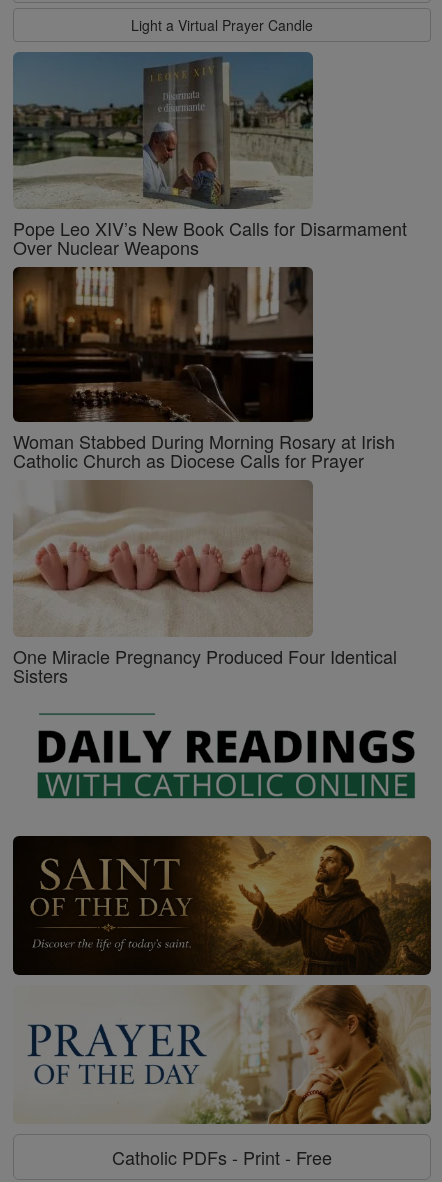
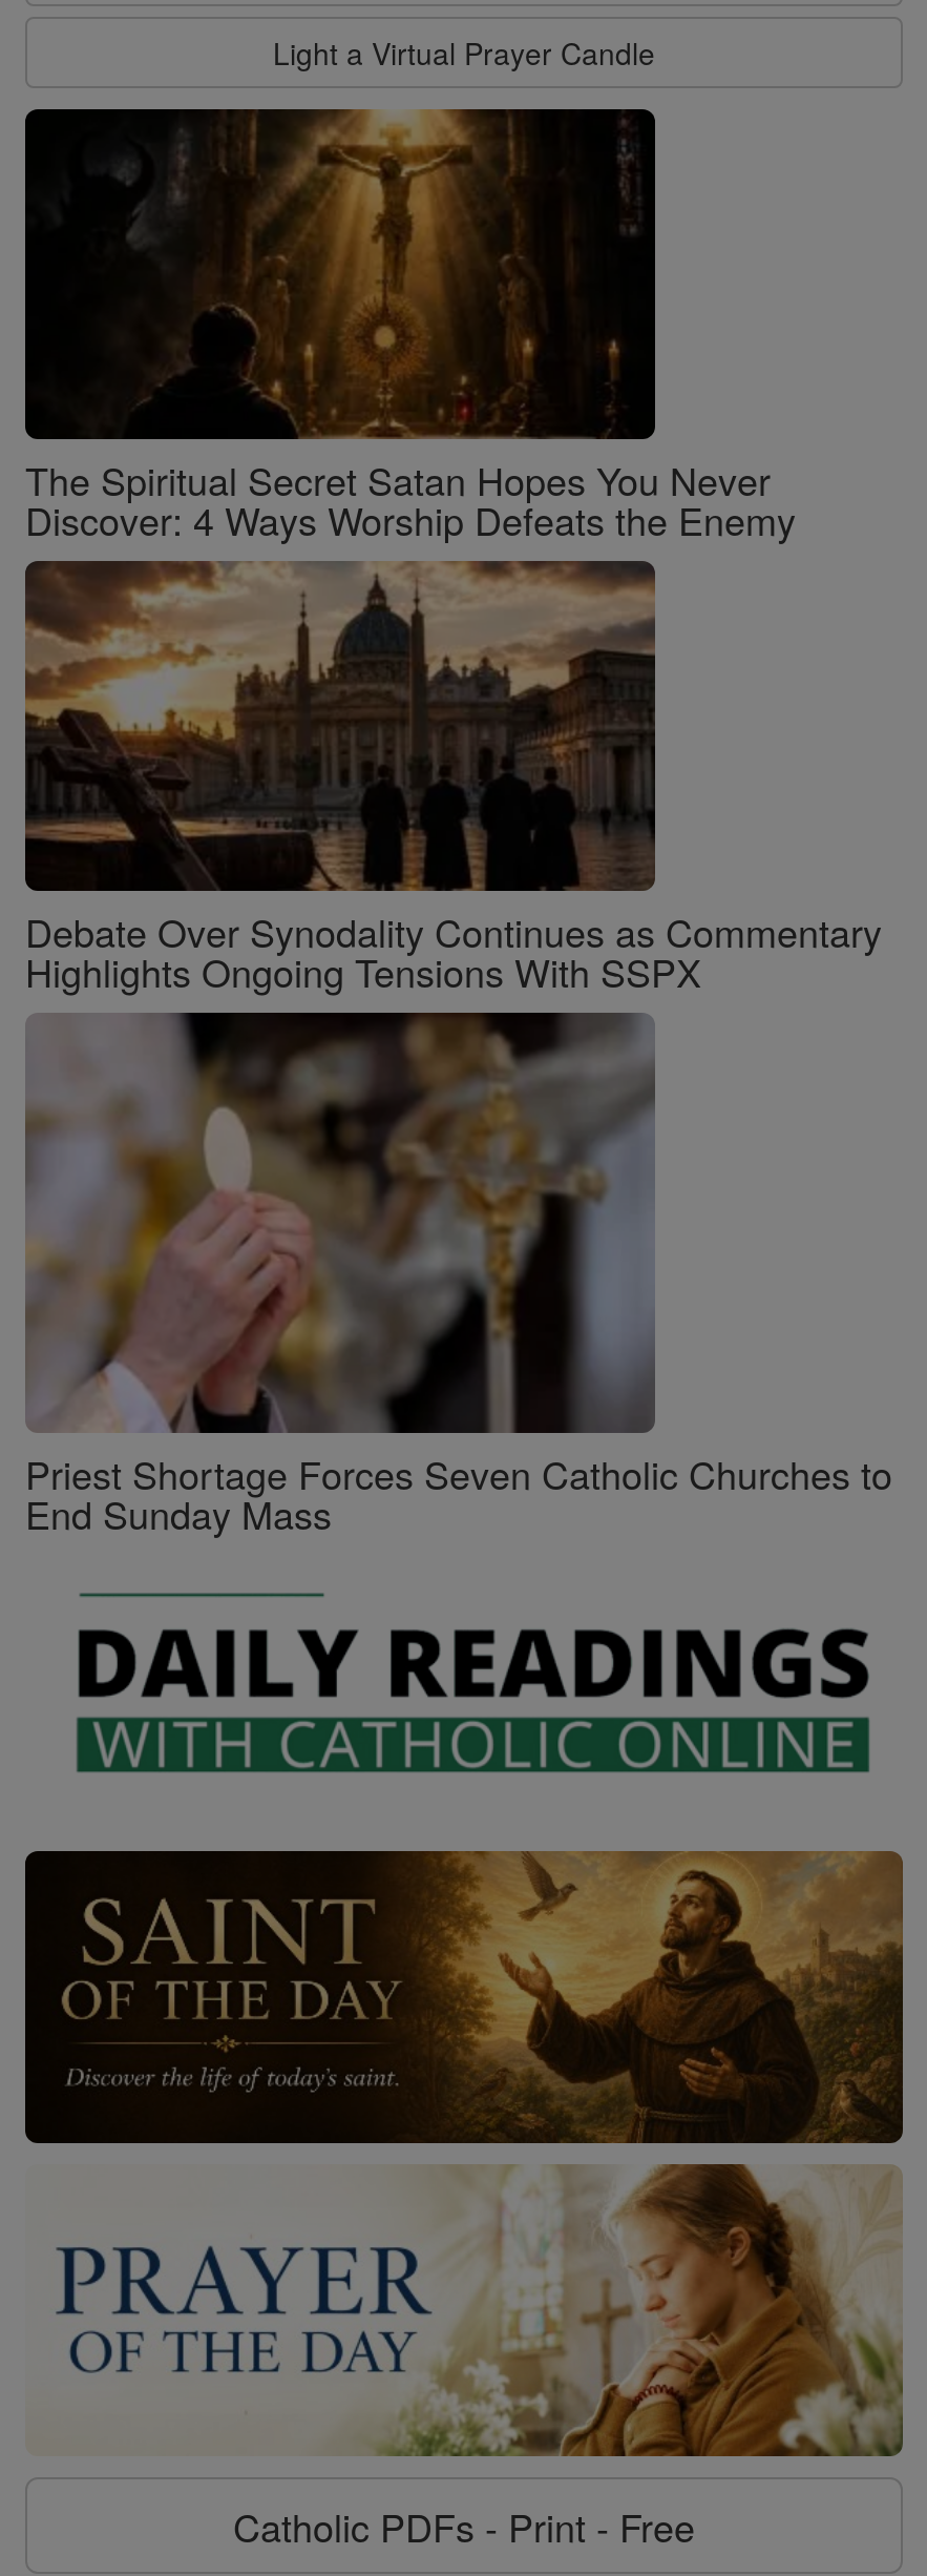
- [image]
+ [image]

- Pope Leo XIV’s New Book Calls for Disarmament
- Over Nuclear Weapons
+ The Spiritual Secret Satan Hopes You Never
+ Discover: 4 Ways Worship Defeats the Enemy

- [image]
+ [image]

- Woman Stabbed During Morning Rosary at Irish
- Catholic Church as Diocese Calls for Prayer
+ Debate Over Synodality Continues as Commentary
+ Highlights Ongoing Tensions With SSPX

- [image]
+ [image]

- One Miracle Pregnancy Produced Four Identical
- Sisters
+ Priest Shortage Forces Seven Catholic Churches to
+ End Sunday Mass
